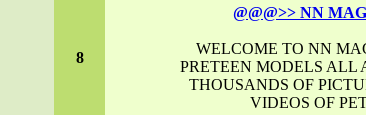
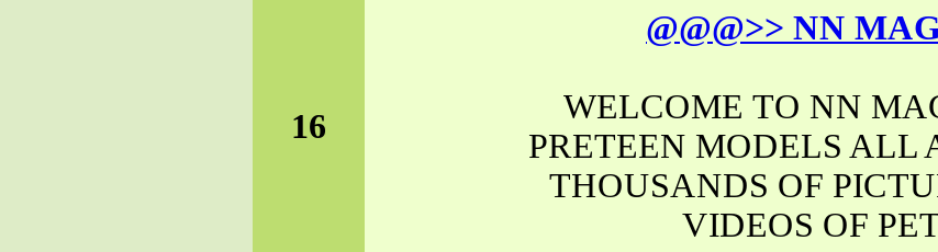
- 8
+ 16
